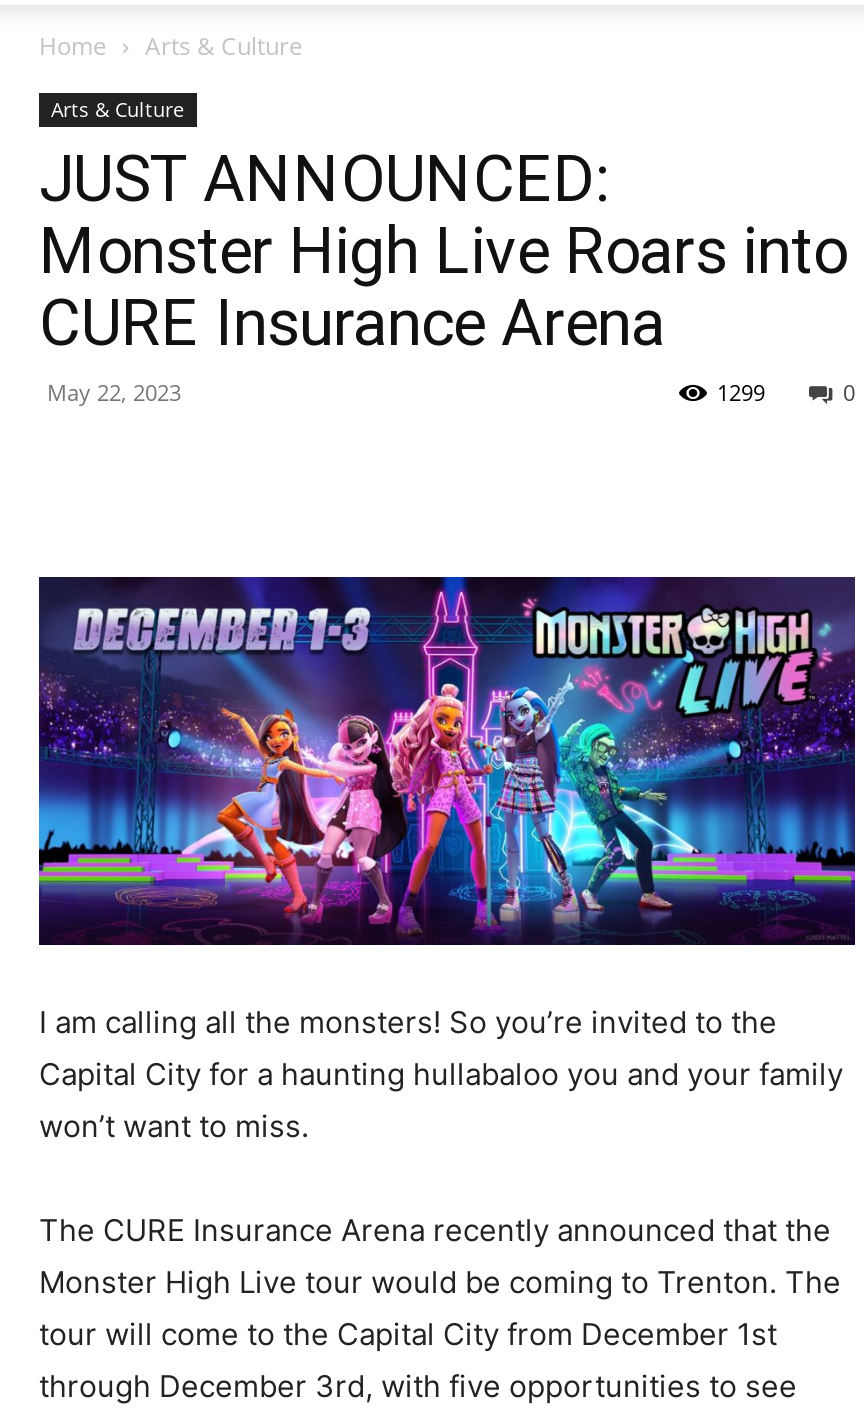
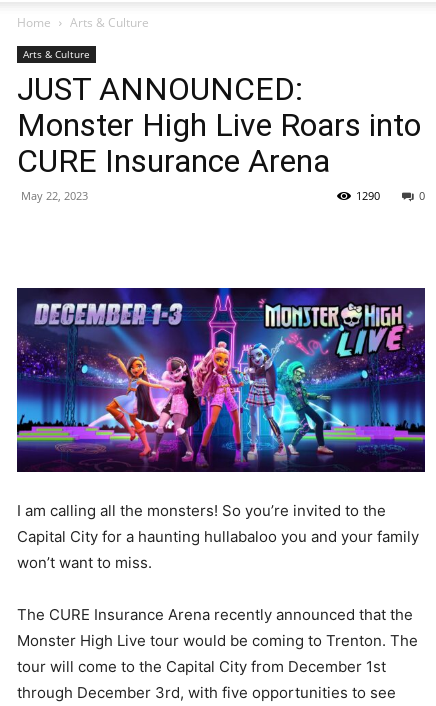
- 1299
+ 1290
